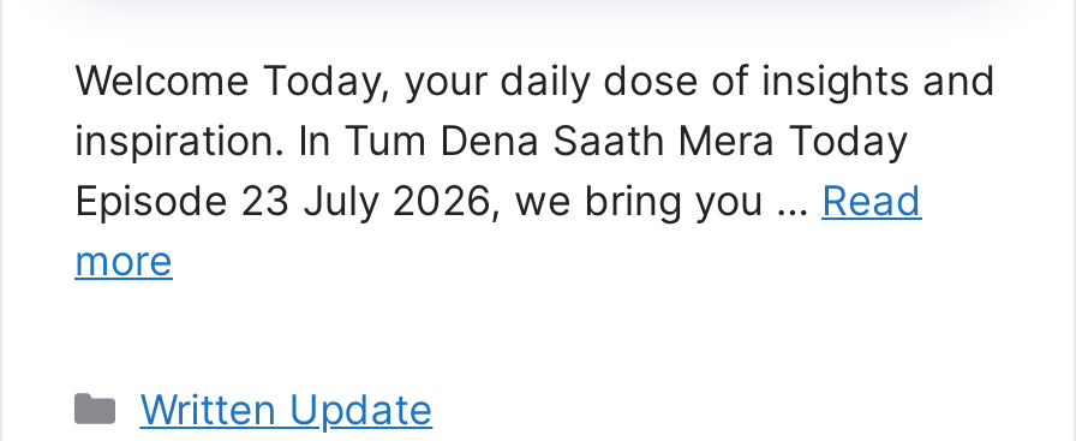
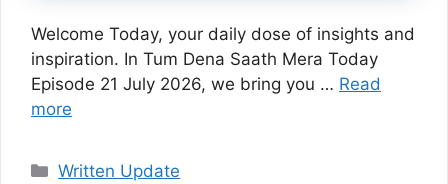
- Episode 23 July 2026, we bring you … Read
+ Episode 21 July 2026, we bring you … Read
